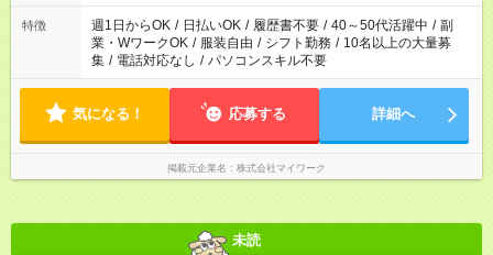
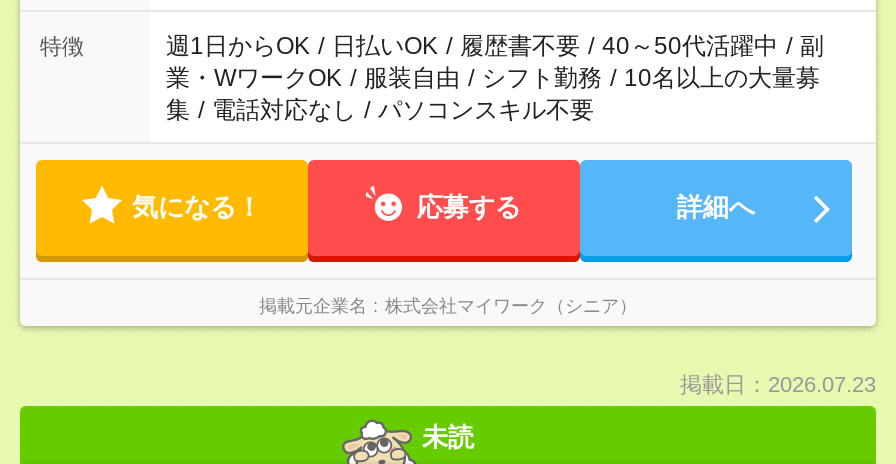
- 株式会社マイワーク
+ 株式会社マイワーク（シニア）
+ 掲載日：2026.07.23
